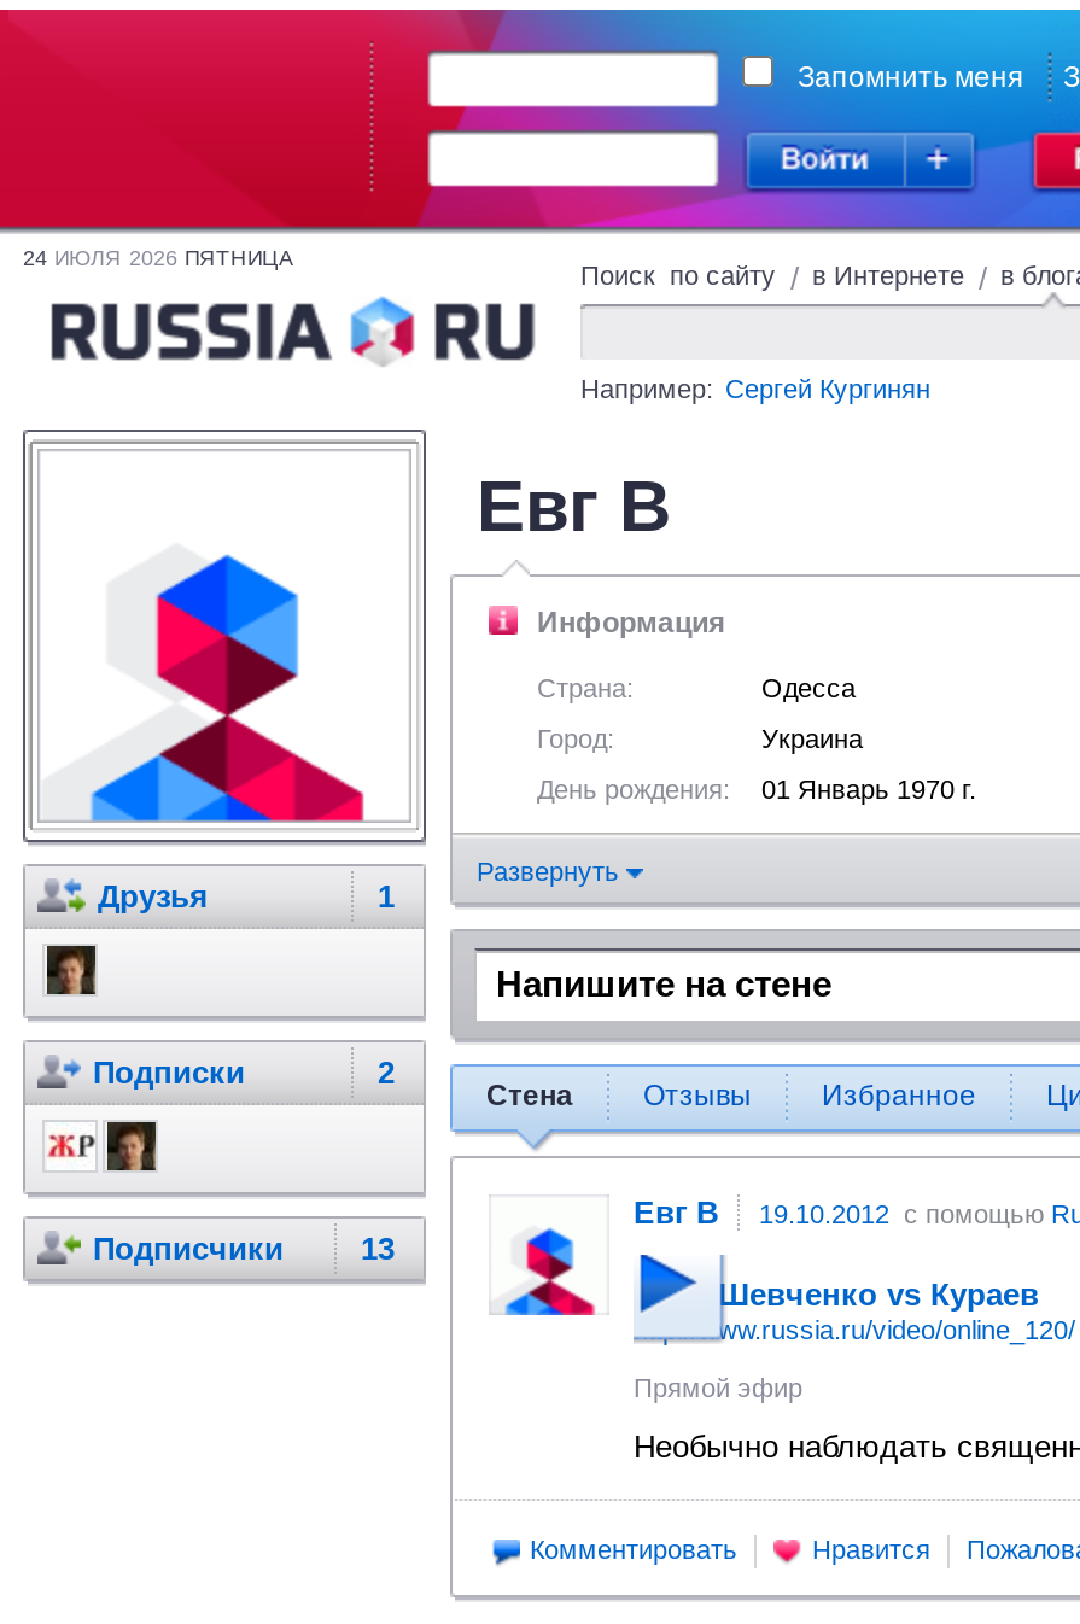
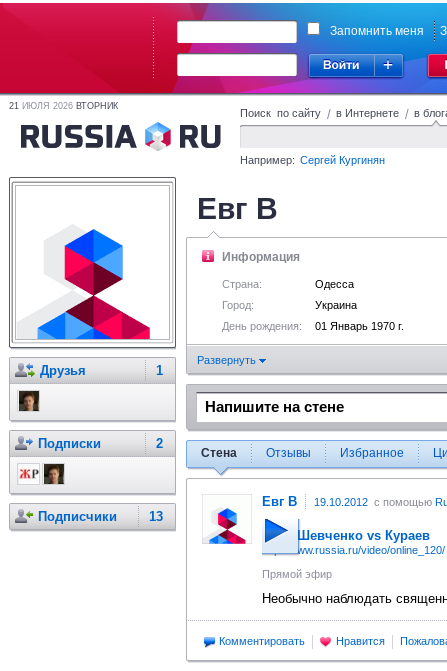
- 24 ИЮЛЯ 2026 ПЯТНИЦА
+ 21 ИЮЛЯ 2026 ВТОРНИК
